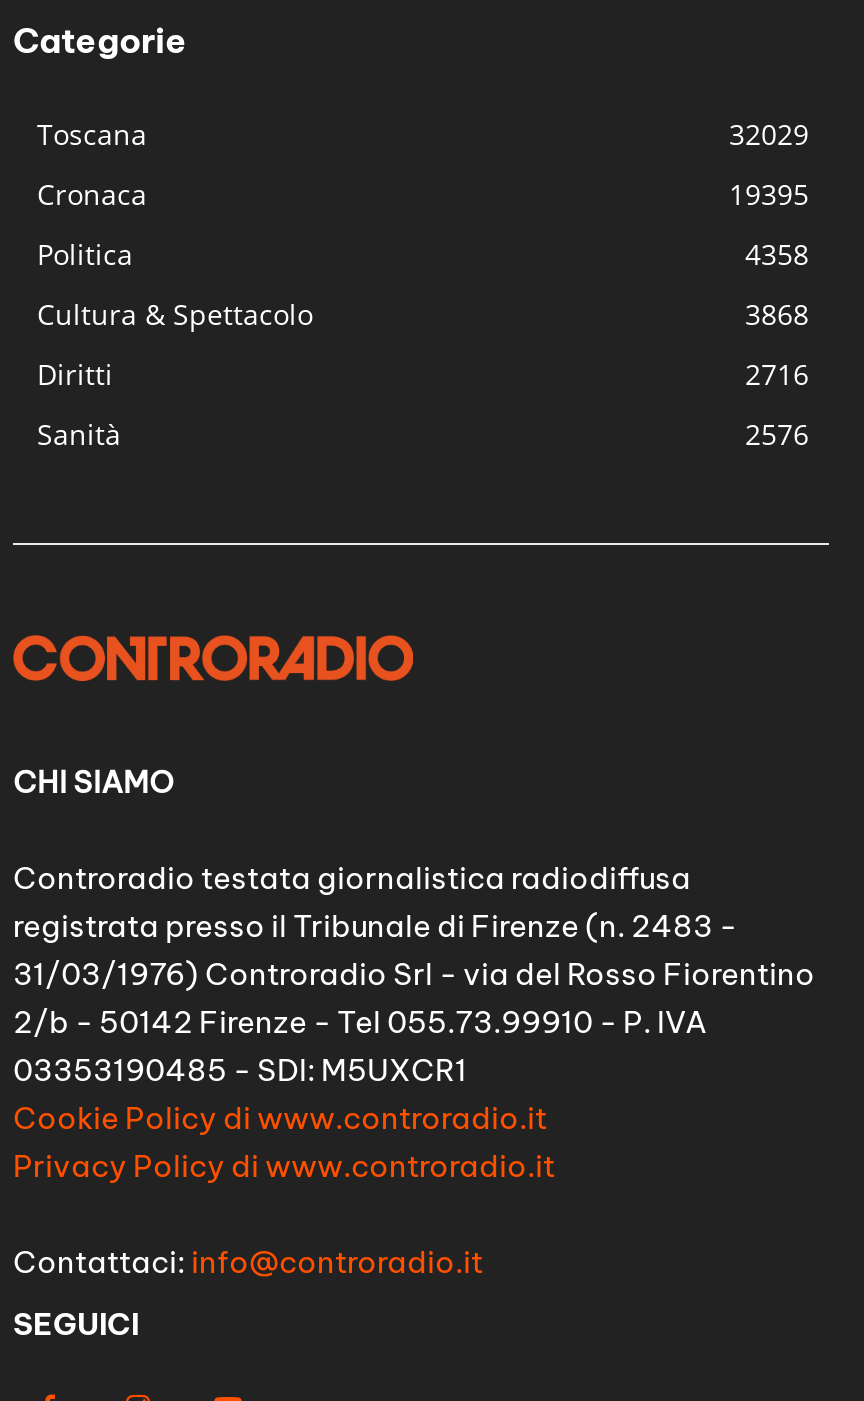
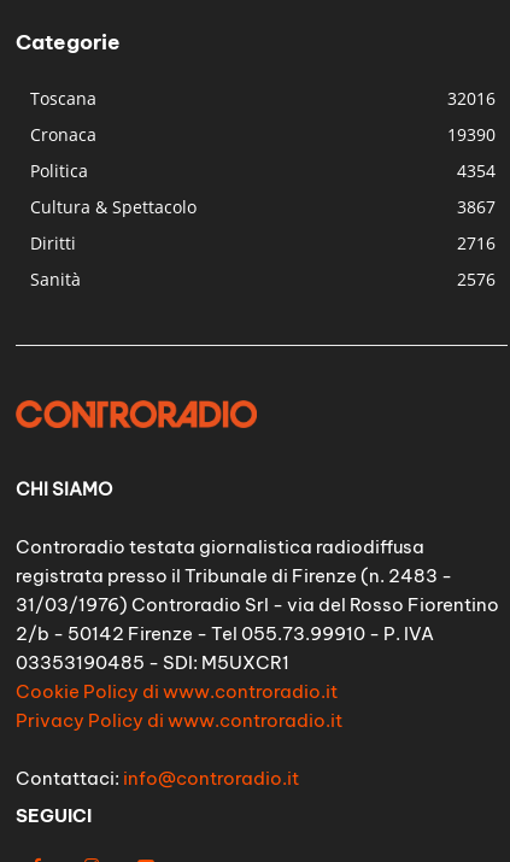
- 32029
+ 32016

- 19395
+ 19390

- 4358
+ 4354

- 3868
+ 3867
